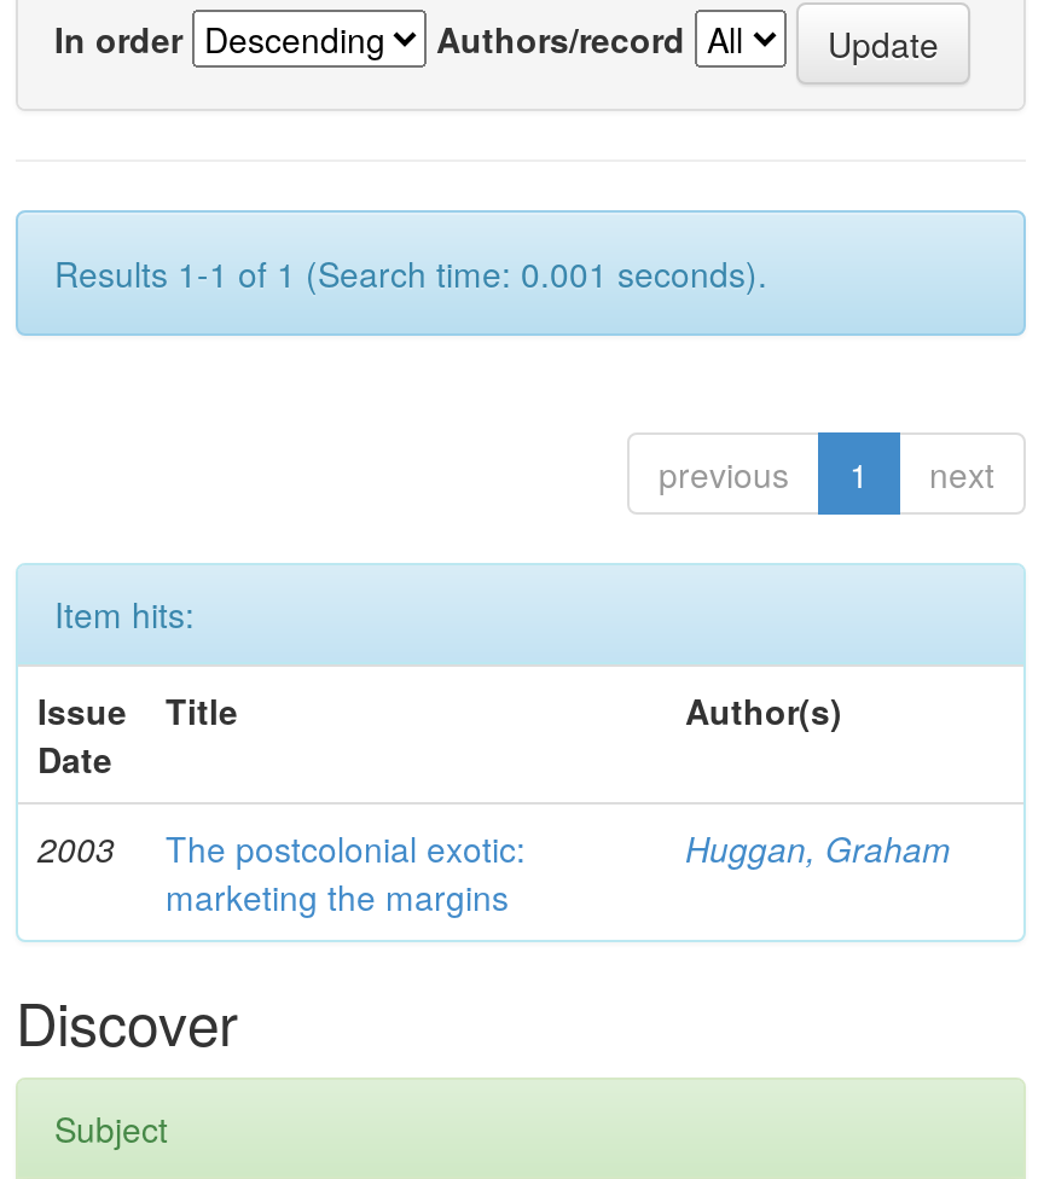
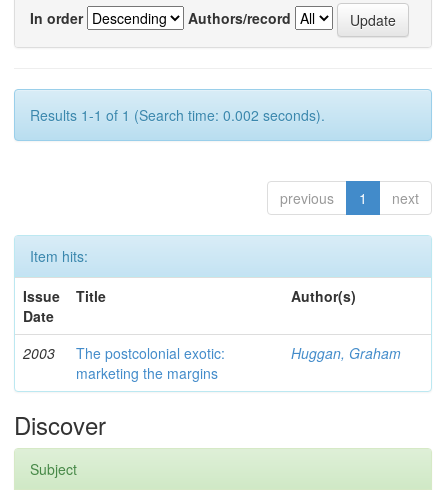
- Results 1-1 of 1 (Search time: 0.001 seconds).
+ Results 1-1 of 1 (Search time: 0.002 seconds).
